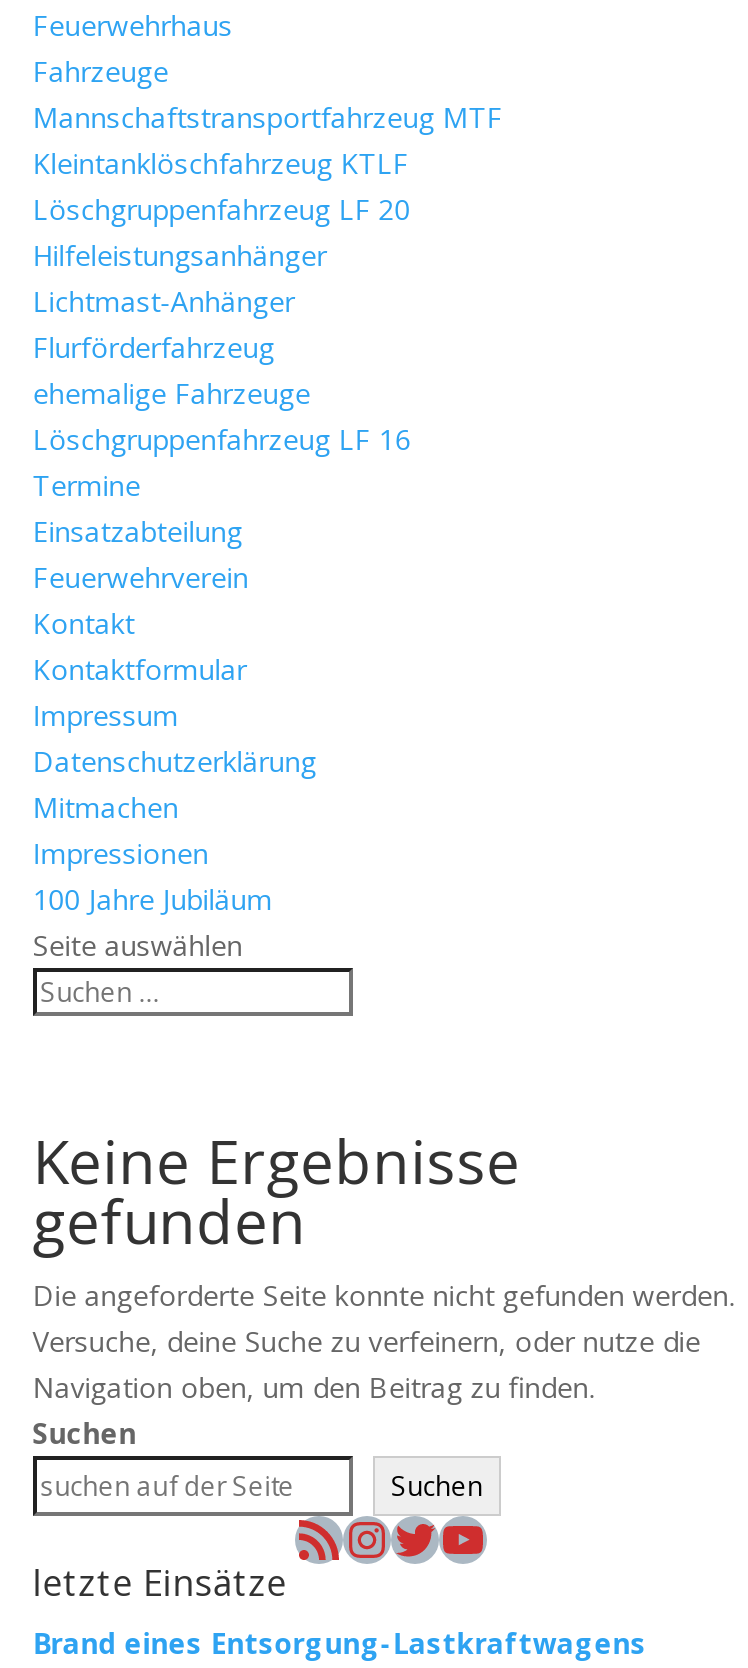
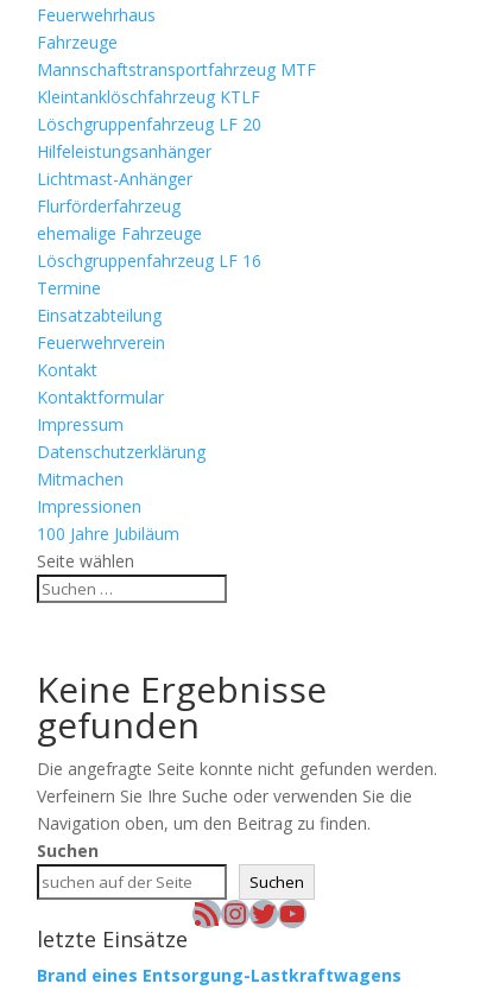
- Seite auswählen
+ Seite wählen

- Die angeforderte Seite konnte nicht gefunden werden.
+ Die angefragte Seite konnte nicht gefunden werden.

- Versuche, deine Suche zu verfeinern, oder nutze die
+ Verfeinern Sie Ihre Suche oder verwenden Sie die
